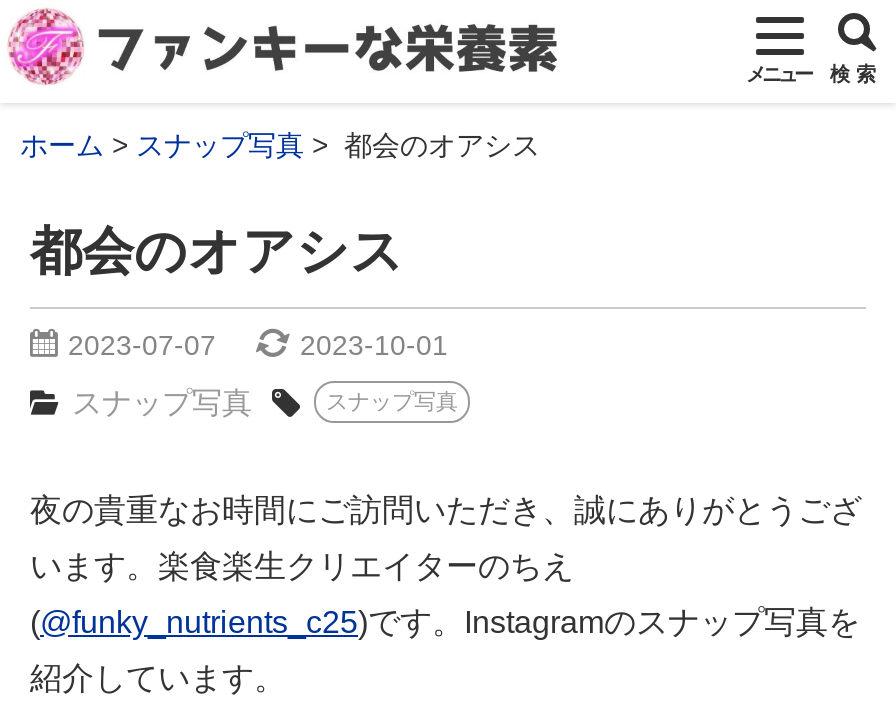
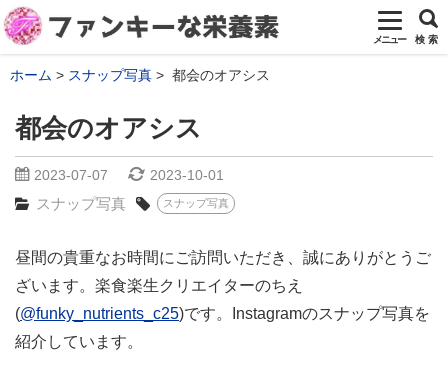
- 夜の貴重なお時間にご訪問いただき、誠にありがとうござ
+ 昼間の貴重なお時間にご訪問いただき、誠にありがとうご

- います。楽食楽生クリエイターのちえ
+ ざいます。楽食楽生クリエイターのちえ
